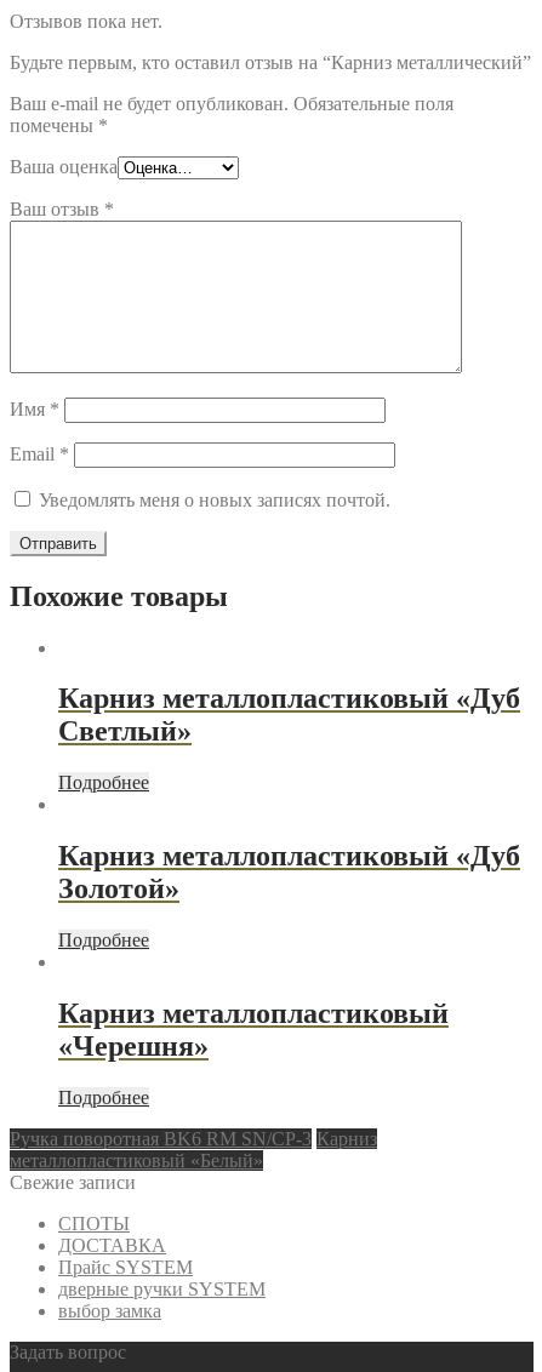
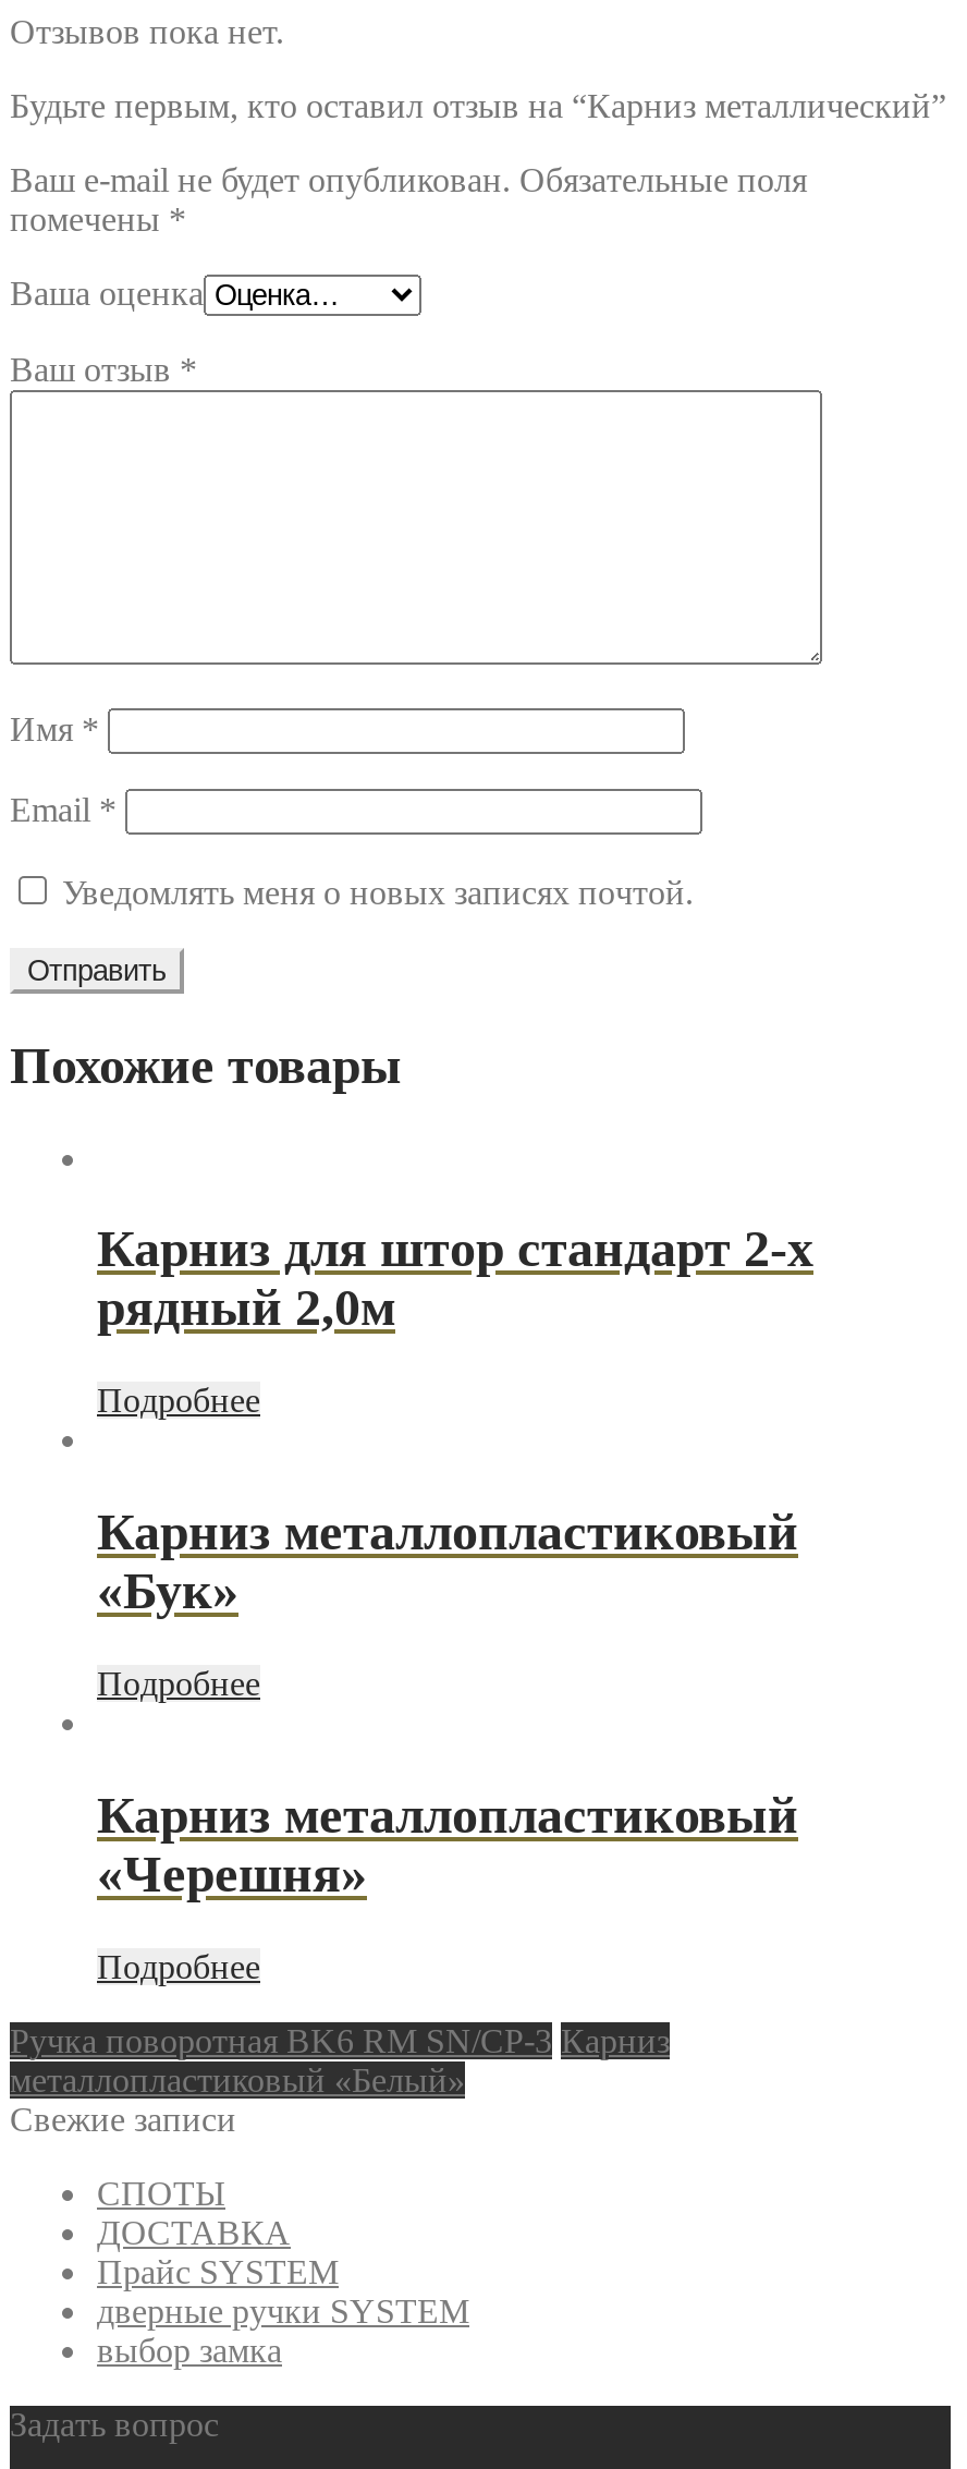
- Карниз металлопластиковый «Дуб
- Светлый»
+ Карниз для штор стандарт 2-х
+ рядный 2,0м

- Карниз металлопластиковый «Дуб
- Золотой»
+ Карниз металлопластиковый
+ «Бук»
